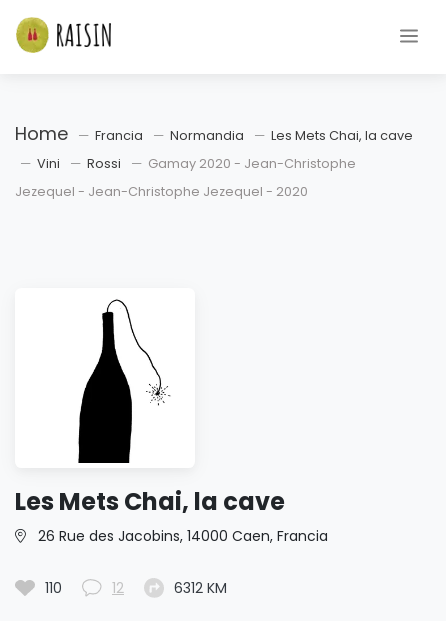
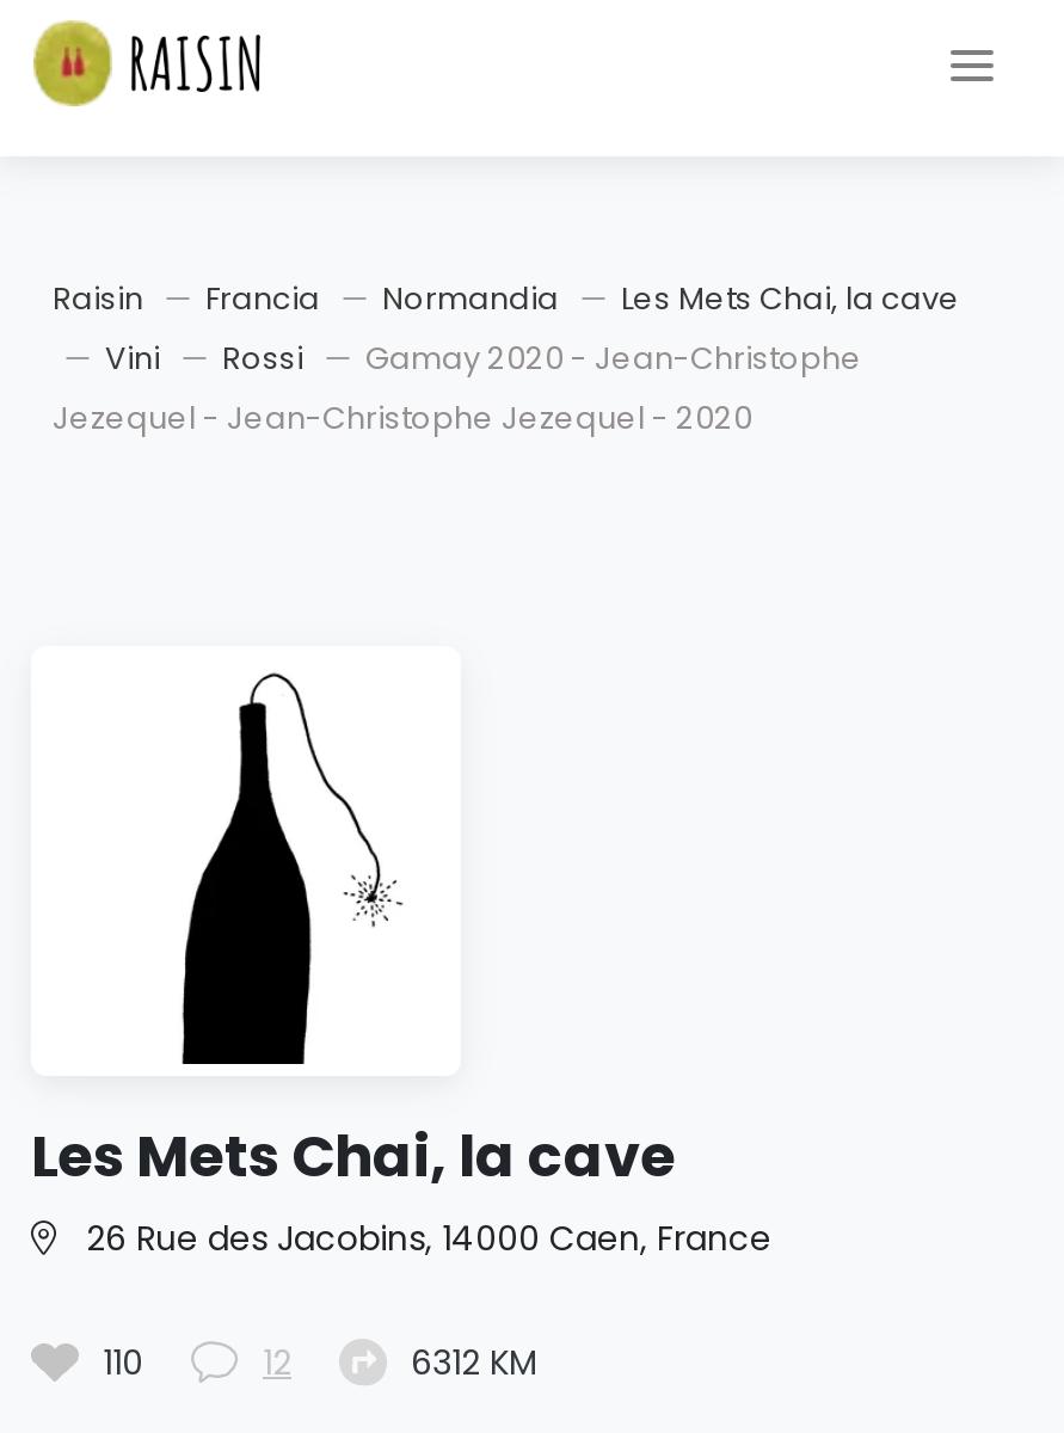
- Home
+ Raisin

- 26 Rue des Jacobins, 14000 Caen, Francia
+ 26 Rue des Jacobins, 14000 Caen, France
